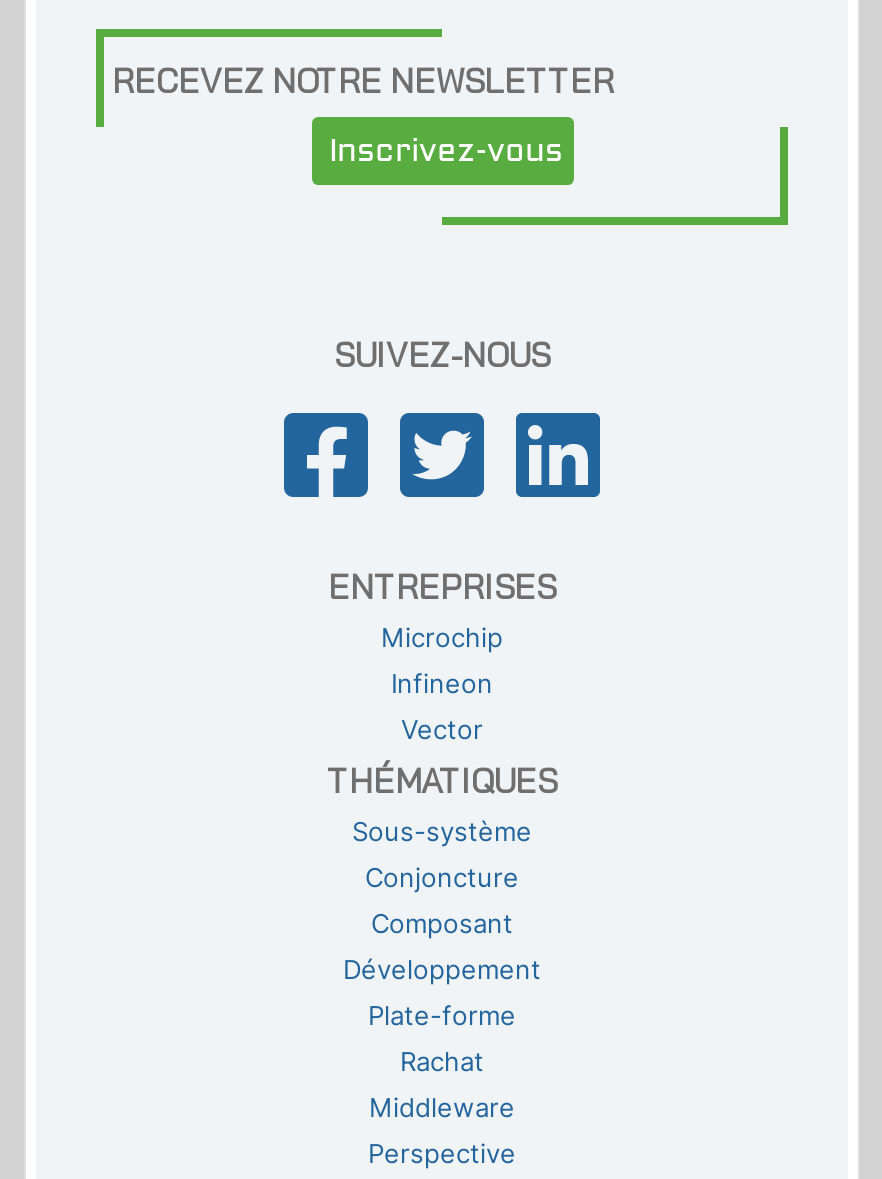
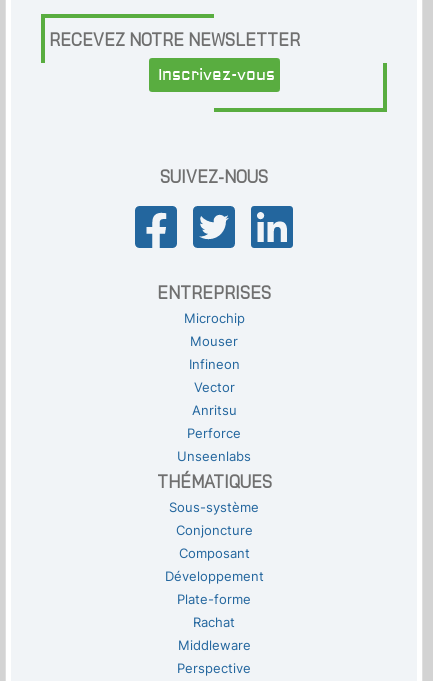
+ Mouser

+ Anritsu
+ Perforce
+ Unseenlabs
